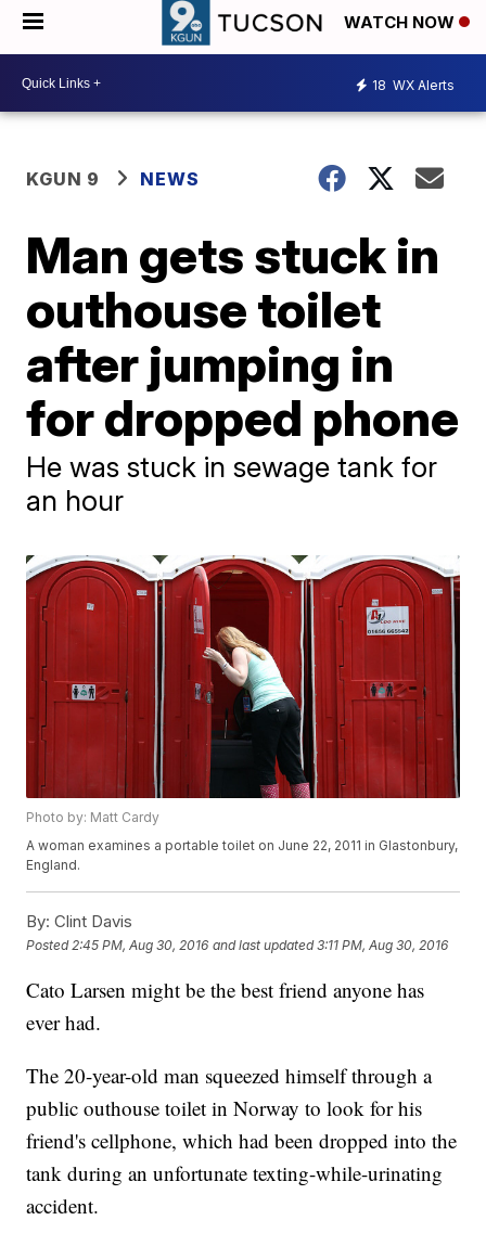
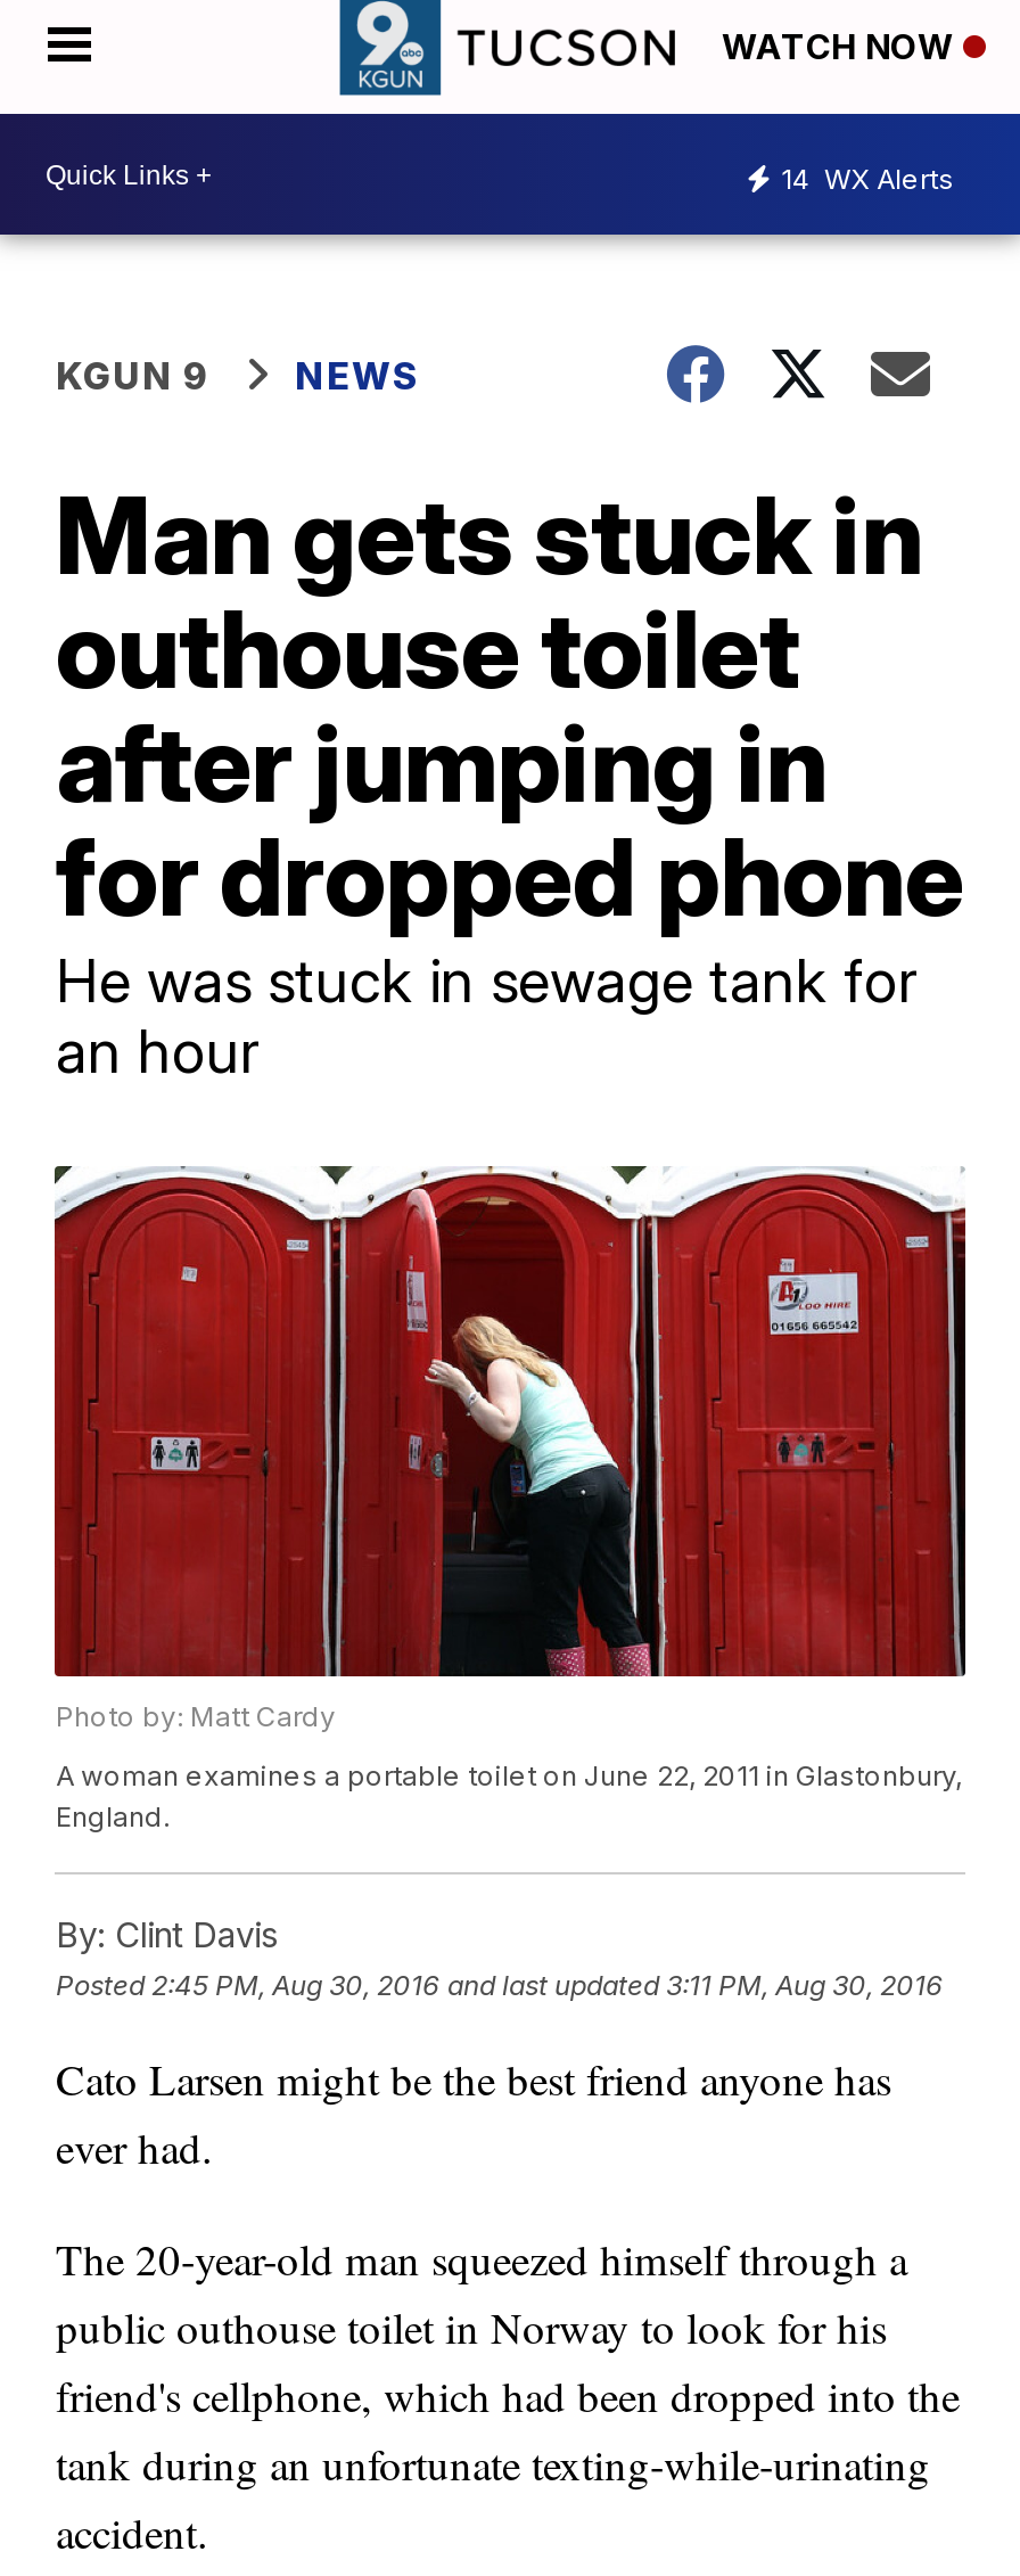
- 18 WX Alerts
+ 14 WX Alerts
